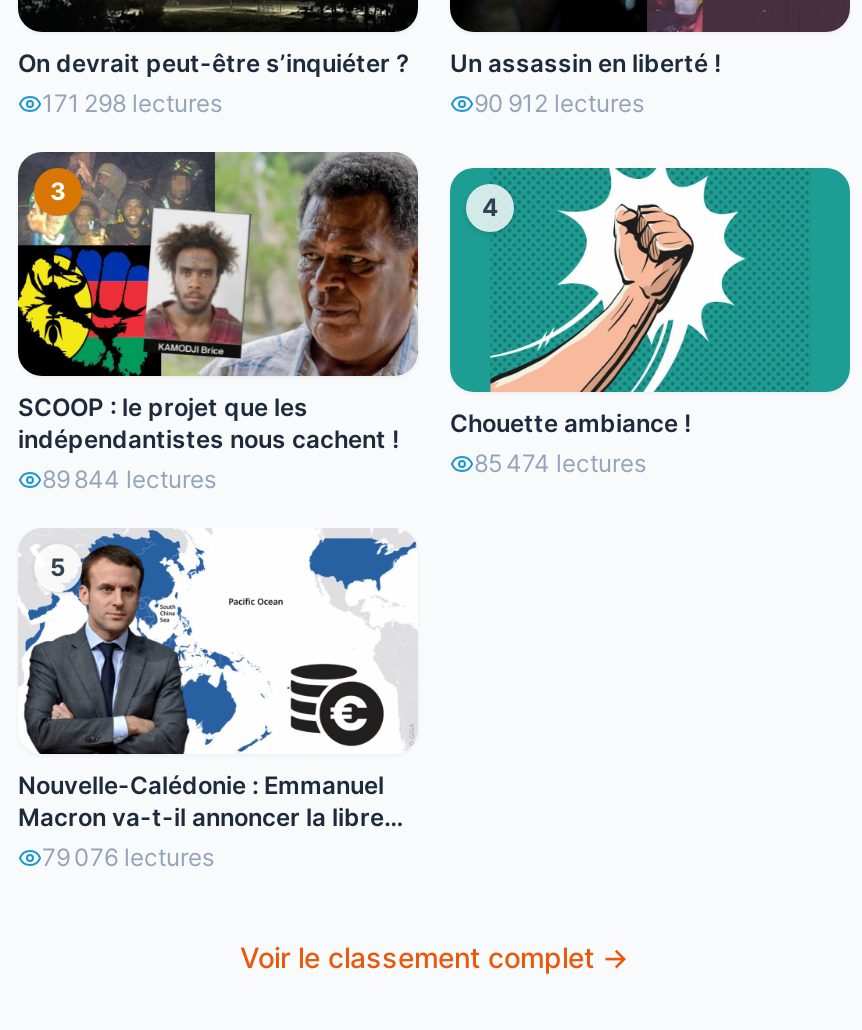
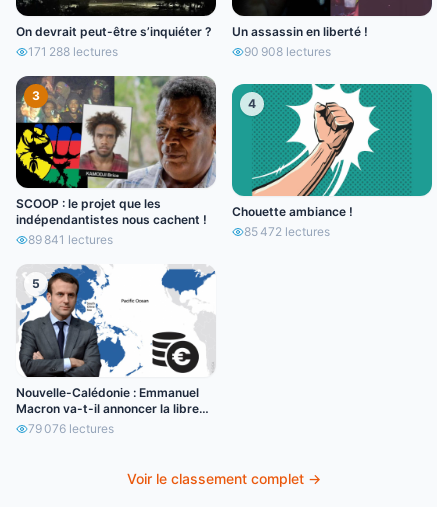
- 171 298 lectures
+ 171 288 lectures

- 90 912 lectures
+ 90 908 lectures

- 85 474 lectures
+ 85 472 lectures

- 89 844 lectures
+ 89 841 lectures
